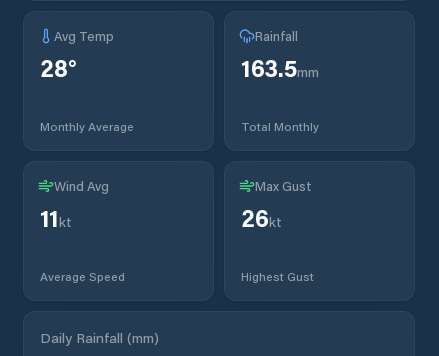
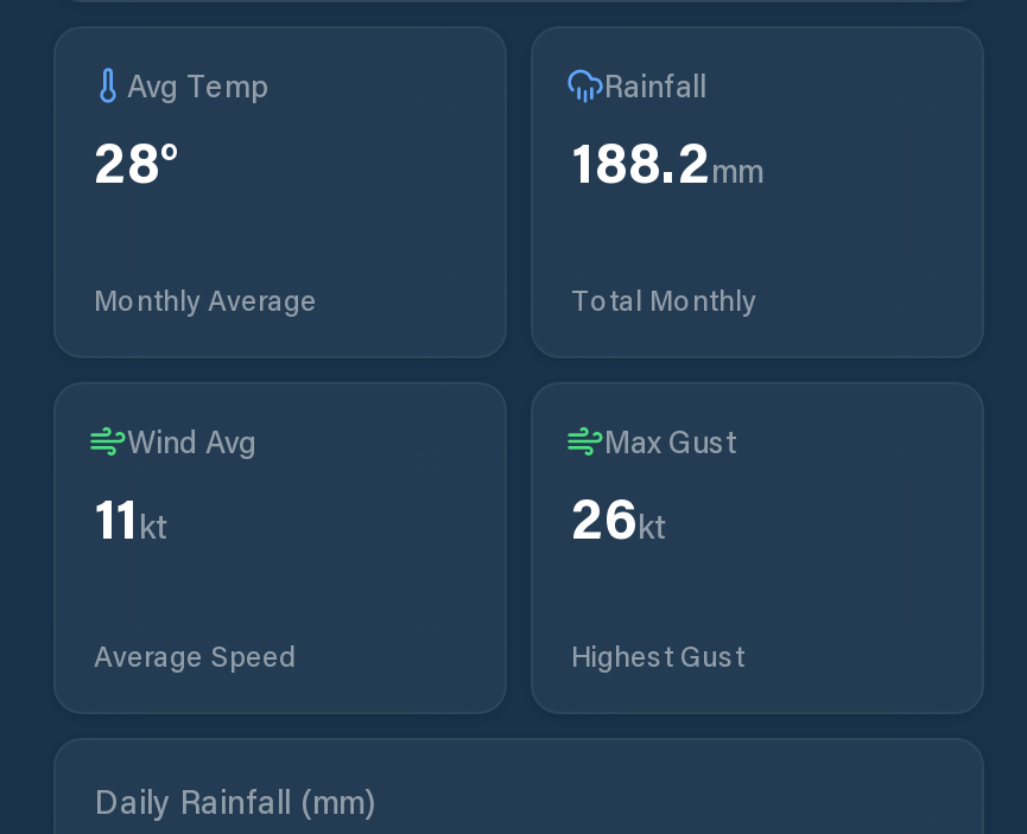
- 163.5mm
+ 188.2mm
